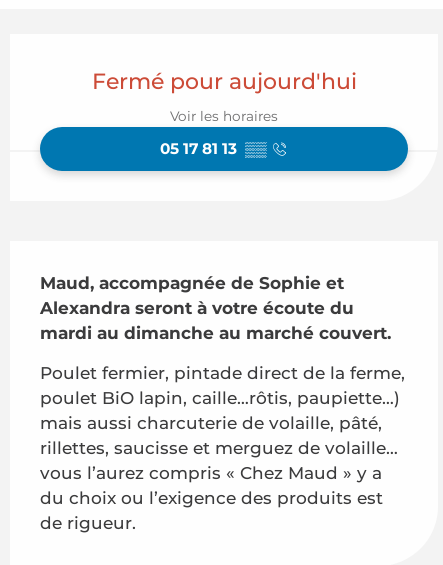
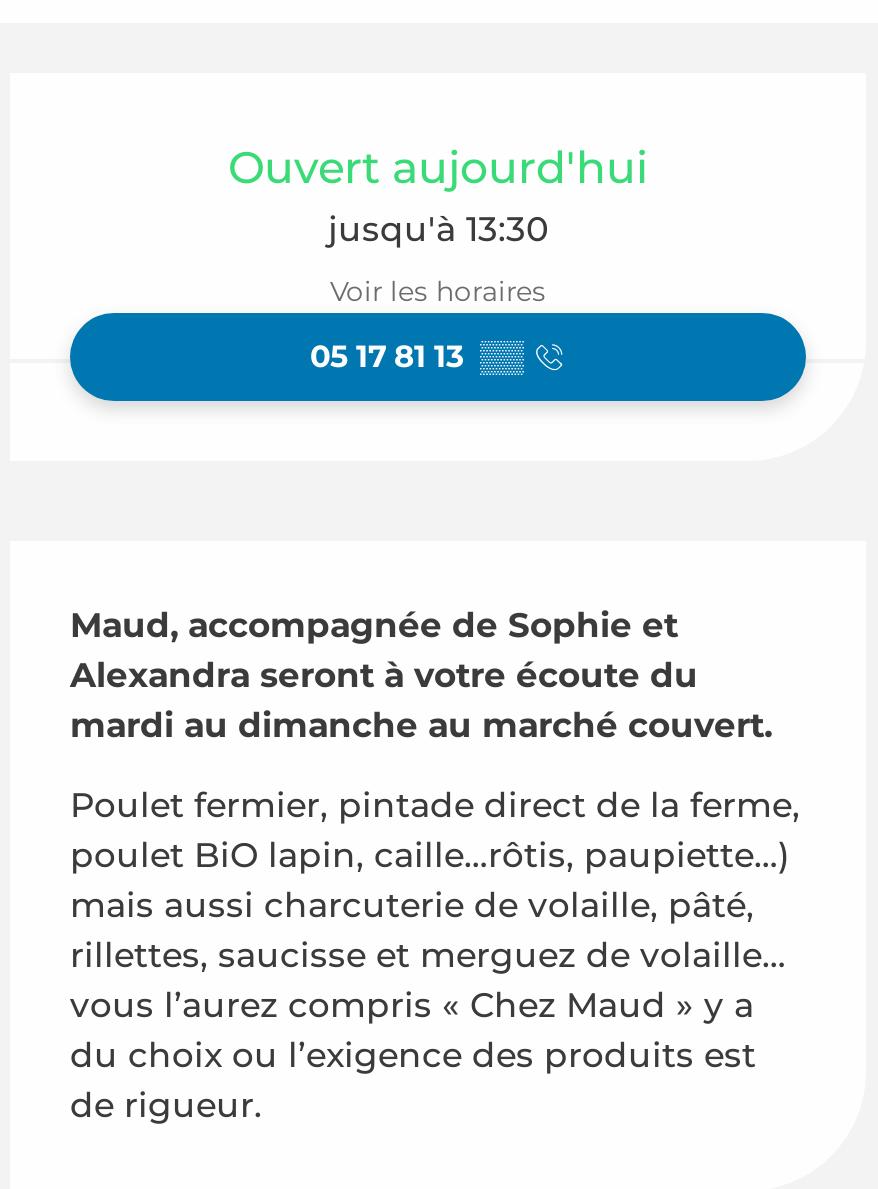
- Fermé pour aujourd'hui
+ Ouvert aujourd'hui
+ jusqu'à 13:30
